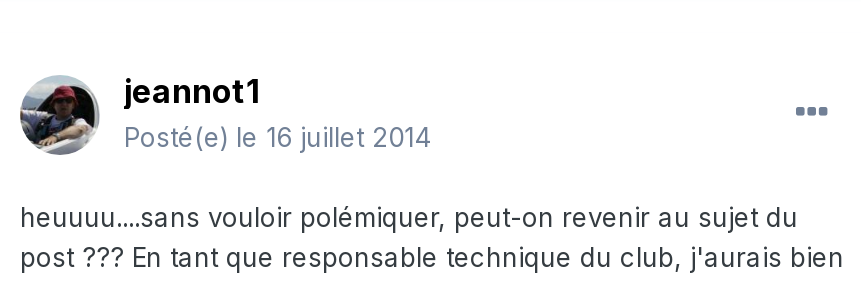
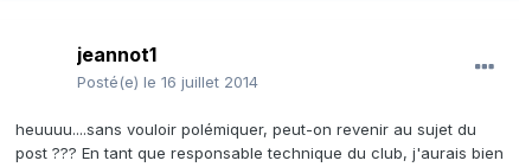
- [image]
